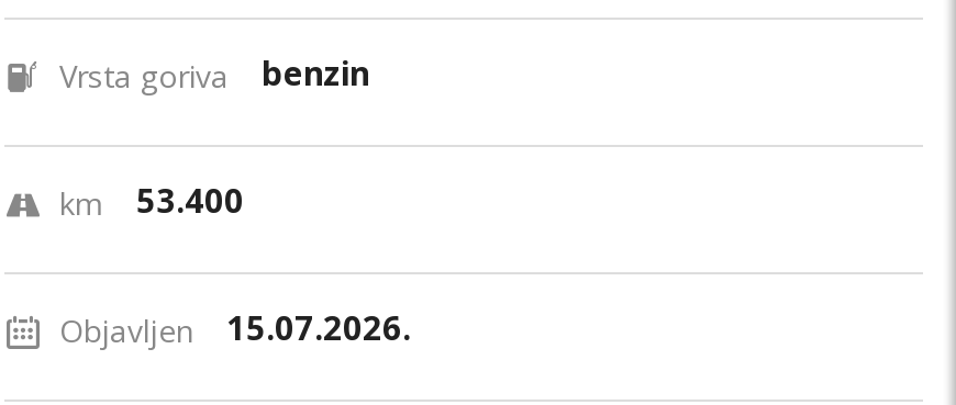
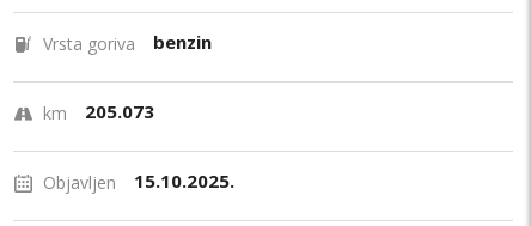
- km 53.400
+ km 205.073

- Objavljen 15.07.2026.
+ Objavljen 15.10.2025.
